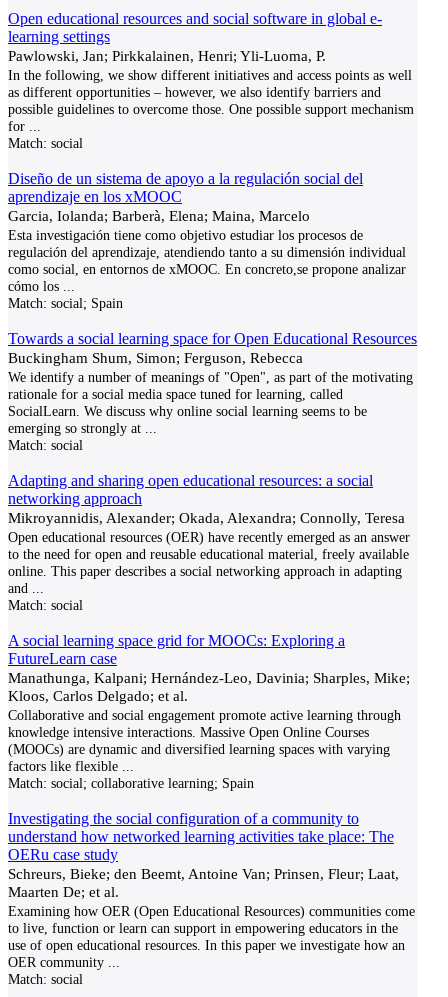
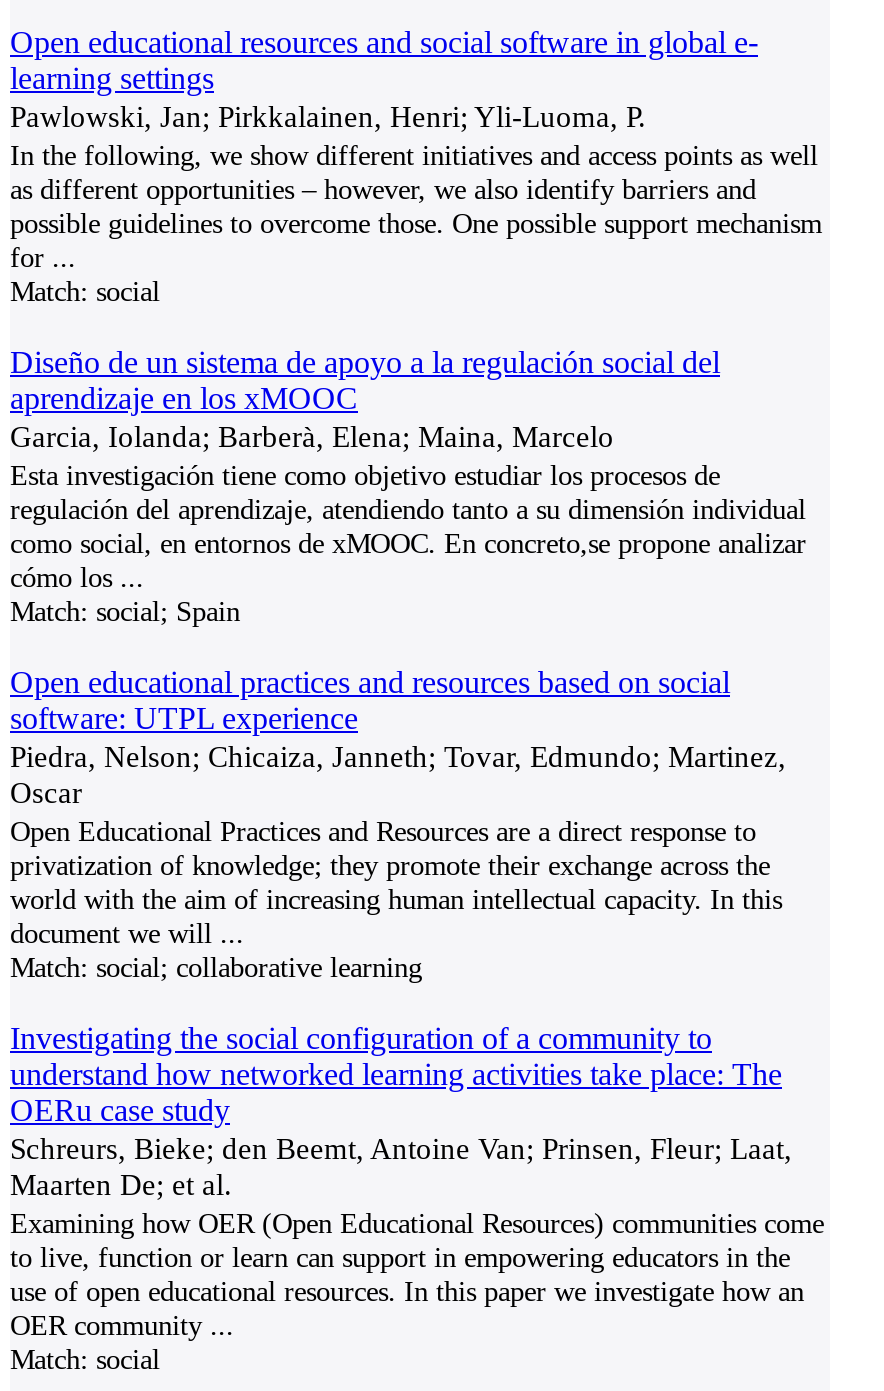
- Towards a social learning space for Open Educational Resources
- Buckingham Shum, Simon; Ferguson, Rebecca
- We identify a number of meanings of "Open", as part of the motivating
- rationale for a social media space tuned for learning, called
- SocialLearn. We discuss why online social learning seems to be
- emerging so strongly at...
- Match: social
- Adapting and sharing open educational resources: a social
- networking approach
- Mikroyannidis, Alexander; Okada, Alexandra; Connolly, Teresa
- Open educational resources (OER) have recently emerged as an answer
- to the need for open and reusable educational material, freely available
- online. This paper describes a social networking approach in adapting
- and...
- Match: social
- A social learning space grid for MOOCs: Exploring a
- FutureLearn case
- Manathunga, Kalpani; Hernández-Leo, Davinia; Sharples, Mike;
- Kloos, Carlos Delgado; et al.
- Collaborative and social engagement promote active learning through
- knowledge intensive interactions. Massive Open Online Courses
- (MOOCs) are dynamic and diversified learning spaces with varying
- factors like flexible...
- Match: social; collaborative learning; Spain
+ Open educational practices and resources based on social
+ software: UTPL experience
+ Piedra, Nelson; Chicaiza, Janneth; Tovar, Edmundo; Martinez,
+ Oscar
+ Open Educational Practices and Resources are a direct response to
+ privatization of knowledge; they promote their exchange across the
+ world with the aim of increasing human intellectual capacity. In this
+ document we will...
+ Match: social; collaborative learning
